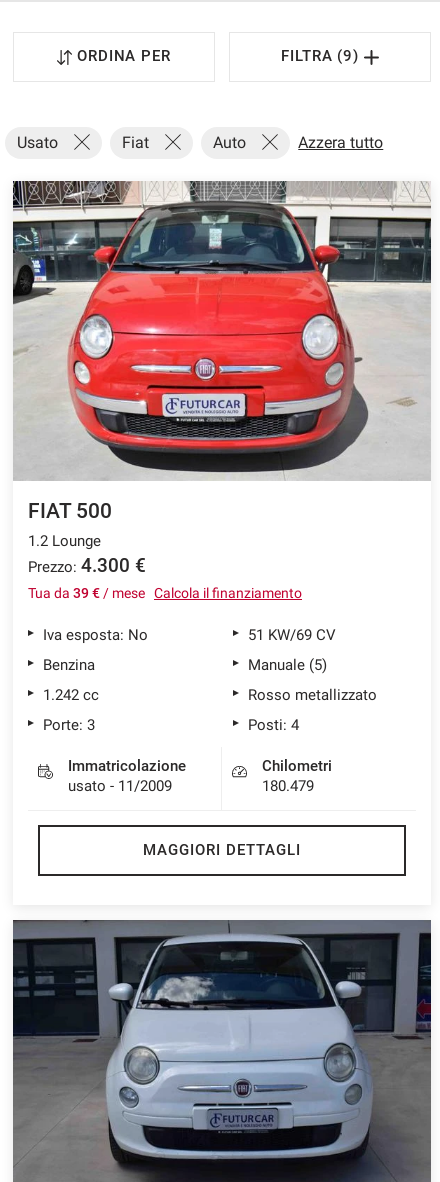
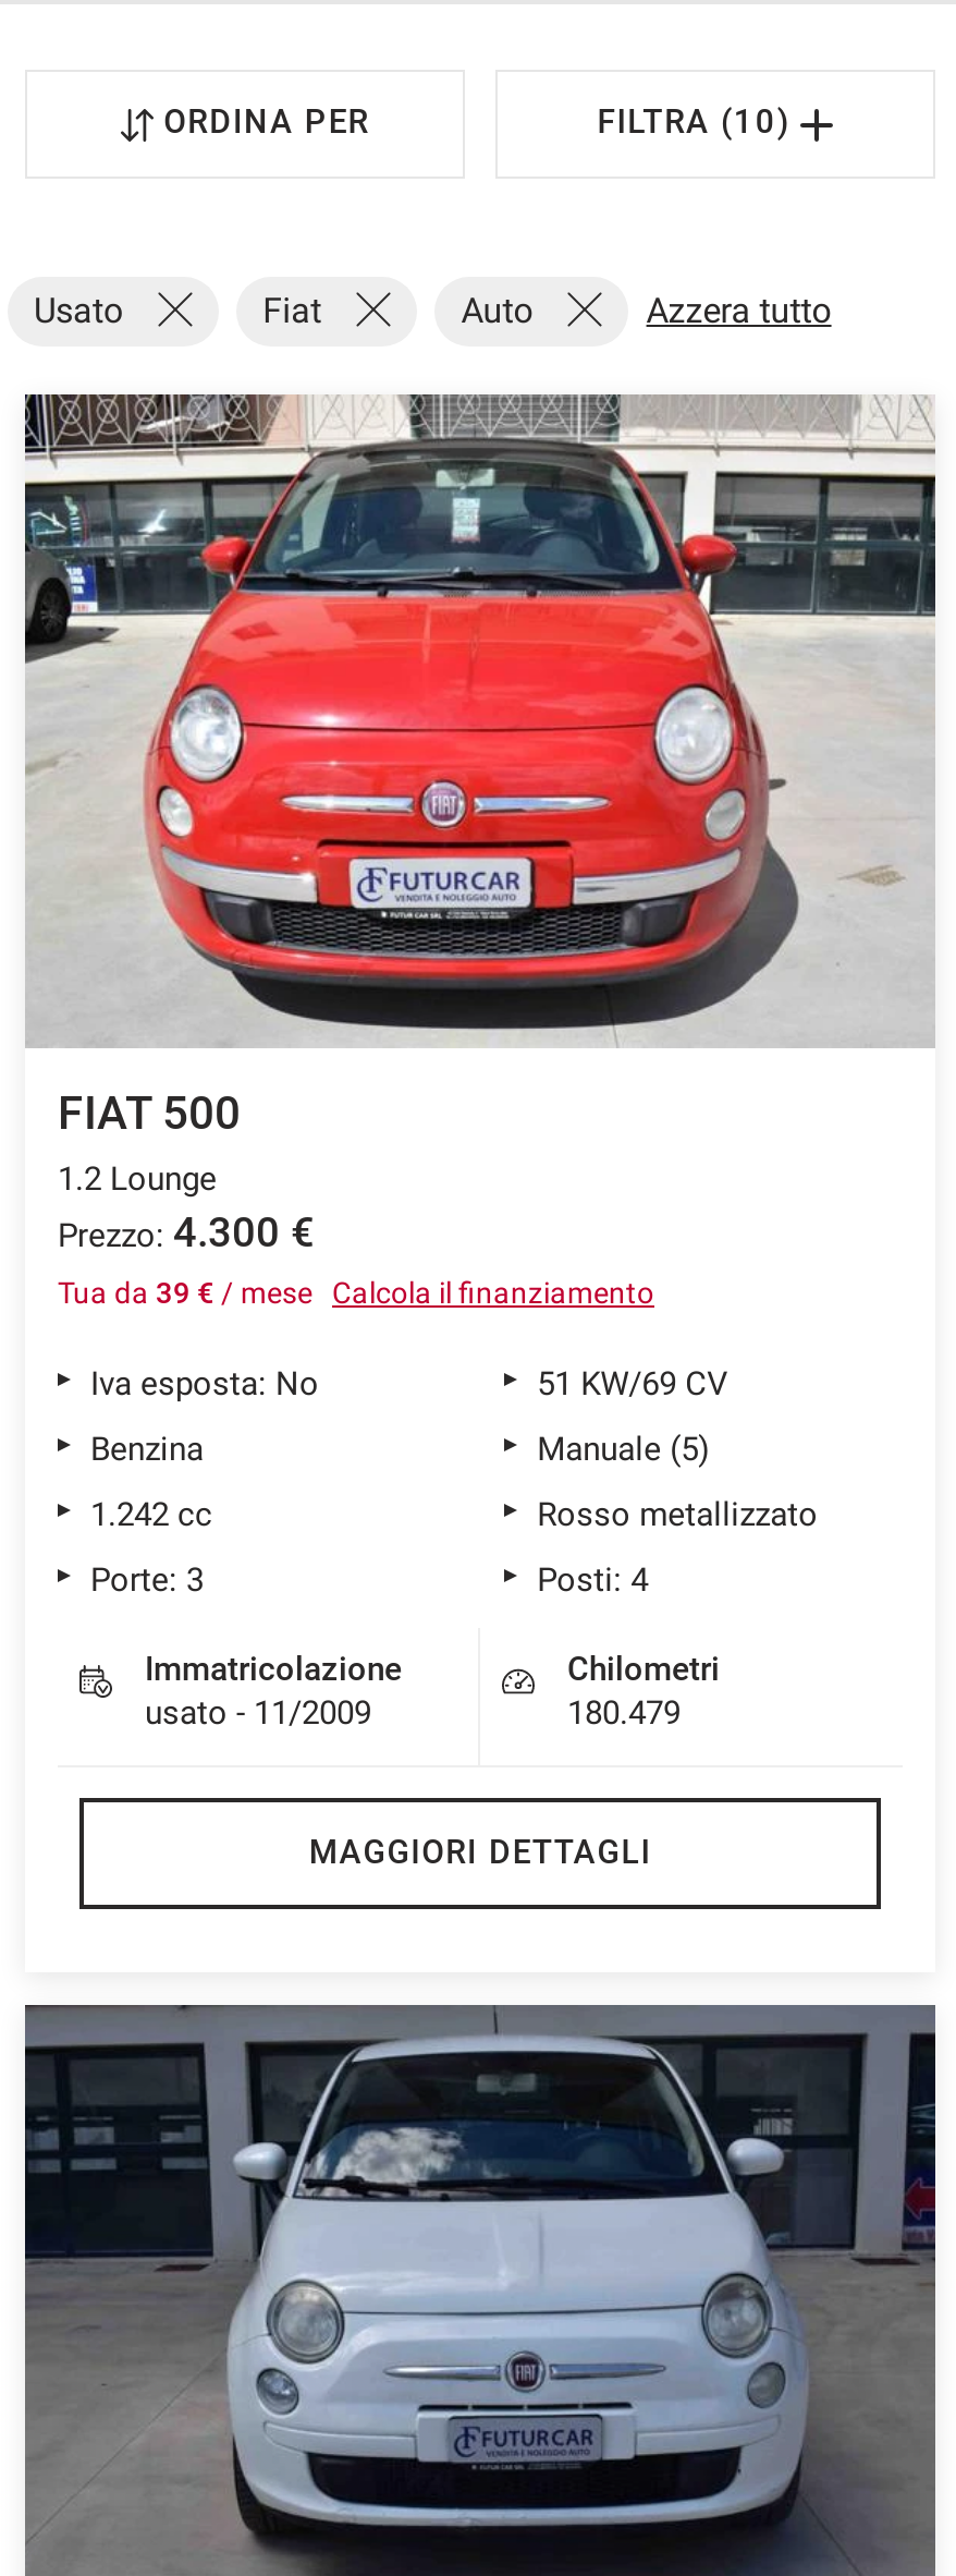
- FILTRA (9)
+ FILTRA (10)
